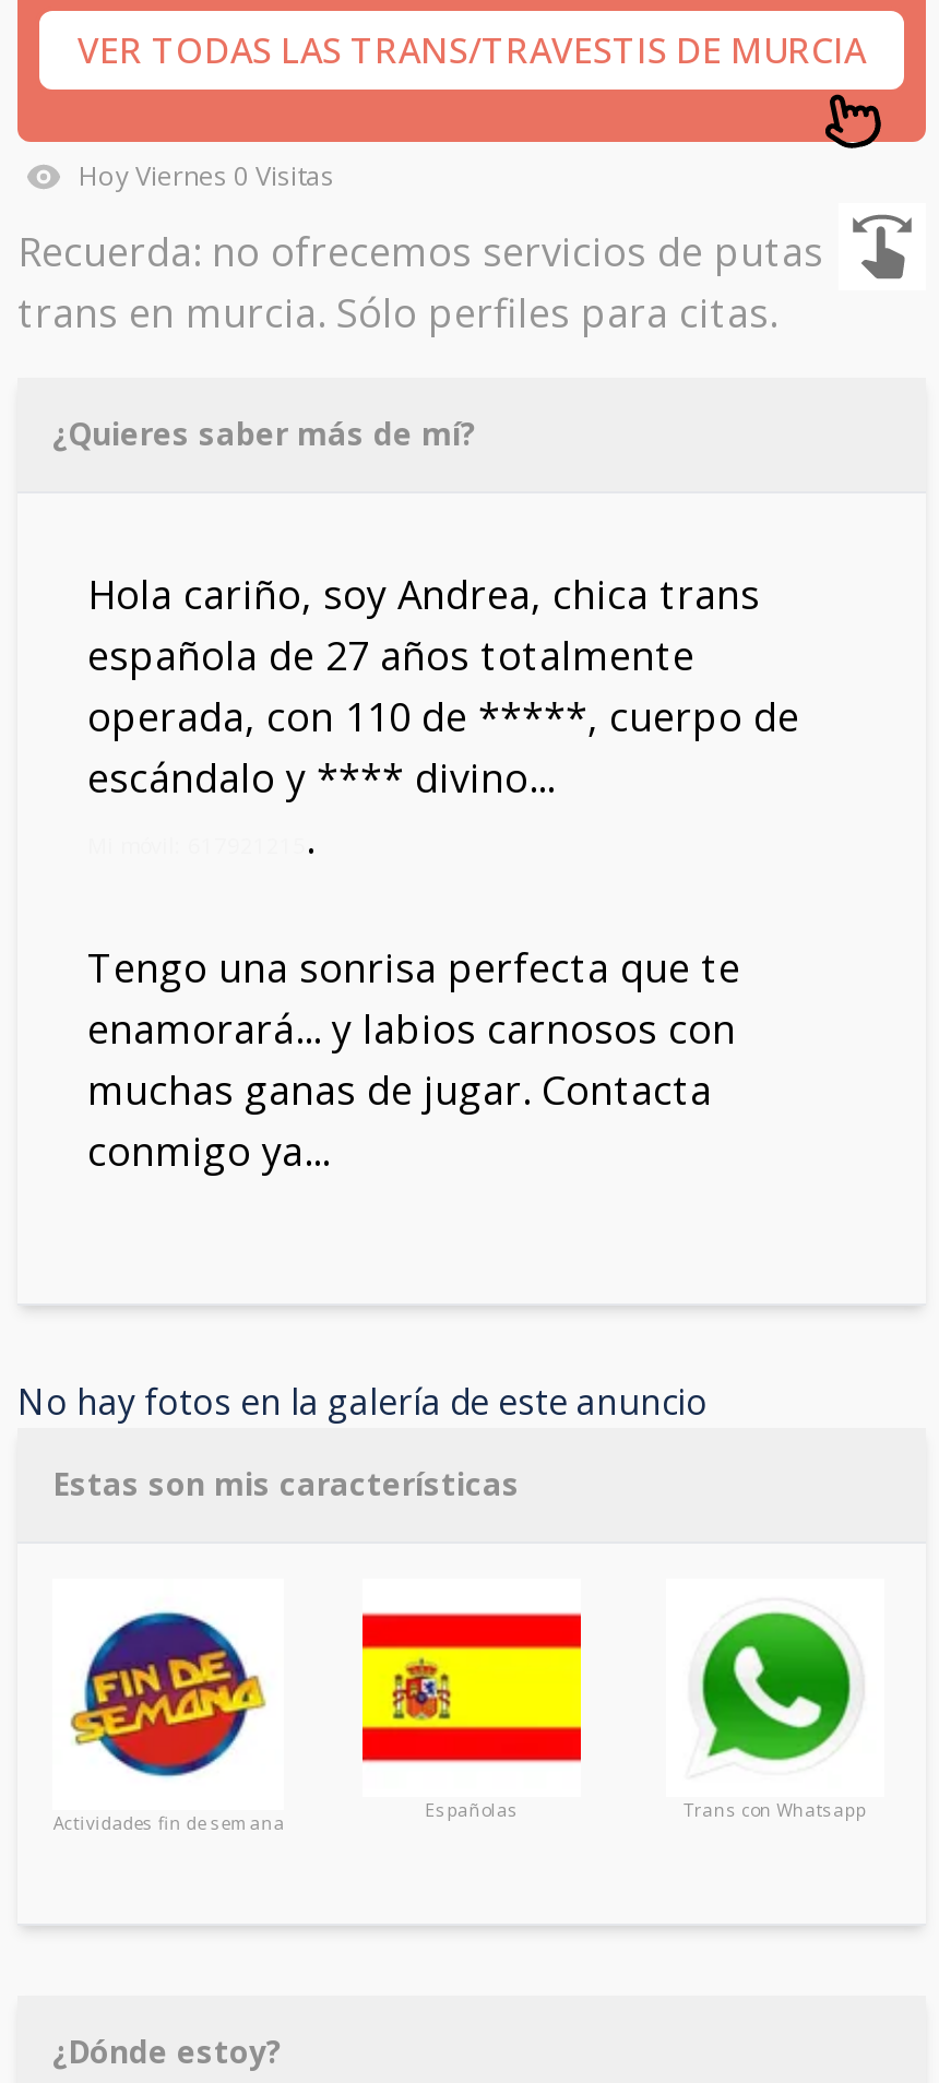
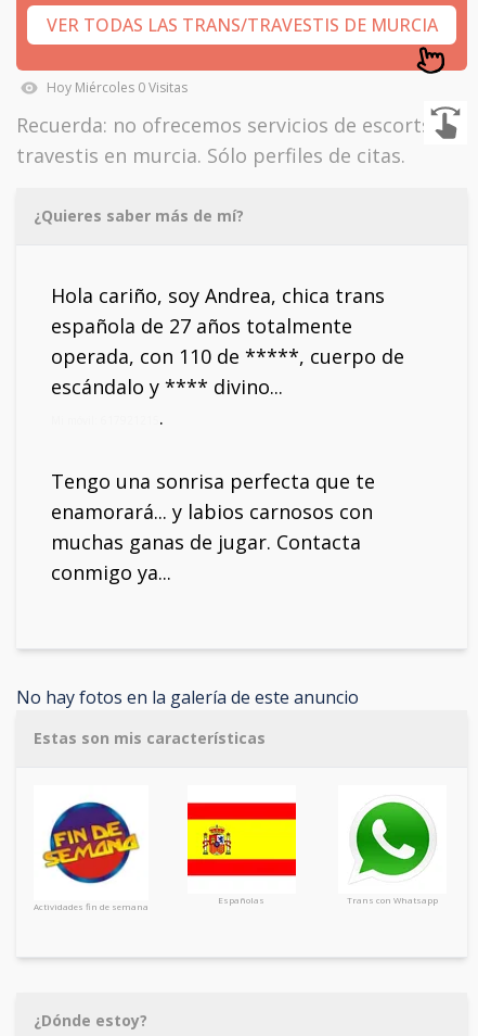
- Hoy Viernes 0 Visitas
+ Hoy Miércoles 0 Visitas

- Recuerda: no ofrecemos servicios de putas
+ Recuerda: no ofrecemos servicios de escorts

- trans en murcia. Sólo perfiles para citas.
+ travestis en murcia. Sólo perfiles de citas.
